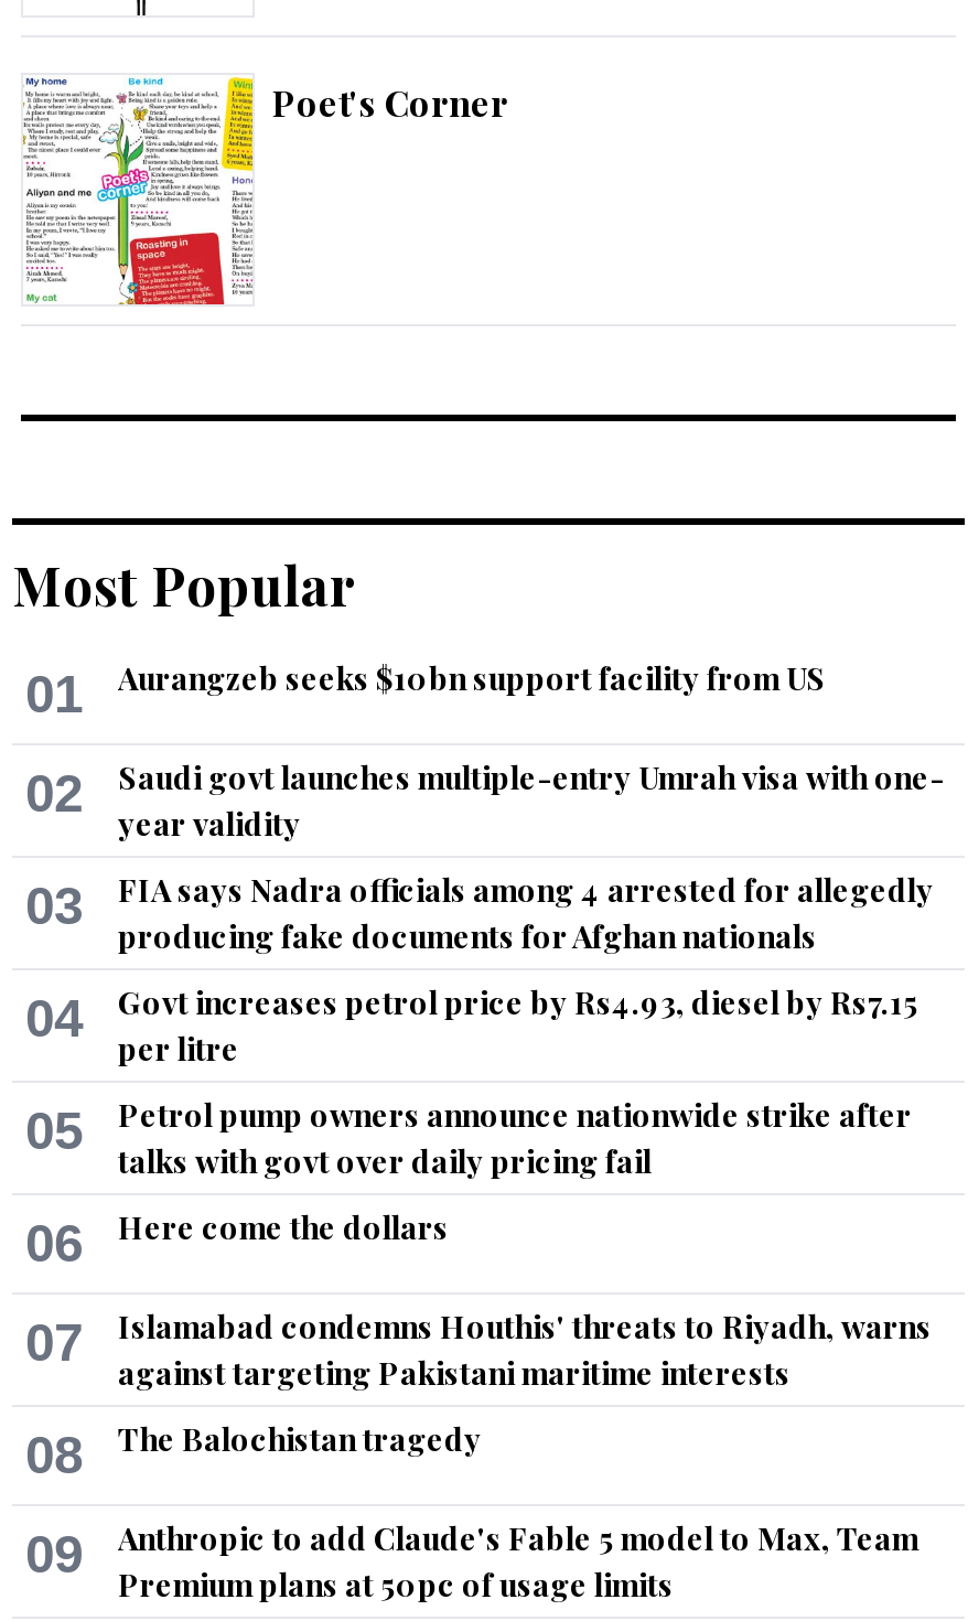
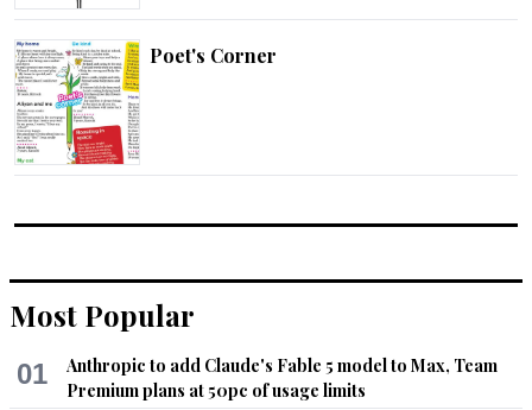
- Aurangzeb seeks $10bn support facility from US
- 02
- Saudi govt launches multiple-entry Umrah visa with one-
- year validity
- 03
- FIA says Nadra officials among 4 arrested for allegedly
- producing fake documents for Afghan nationals
- 04
- Govt increases petrol price by Rs4.93, diesel by Rs7.15
- per litre
- 05
- Petrol pump owners announce nationwide strike after
- talks with govt over daily pricing fail
- 06
- Here come the dollars
- 07
- Islamabad condemns Houthis' threats to Riyadh, warns
- against targeting Pakistani maritime interests
- 08
- The Balochistan tragedy
- 09
